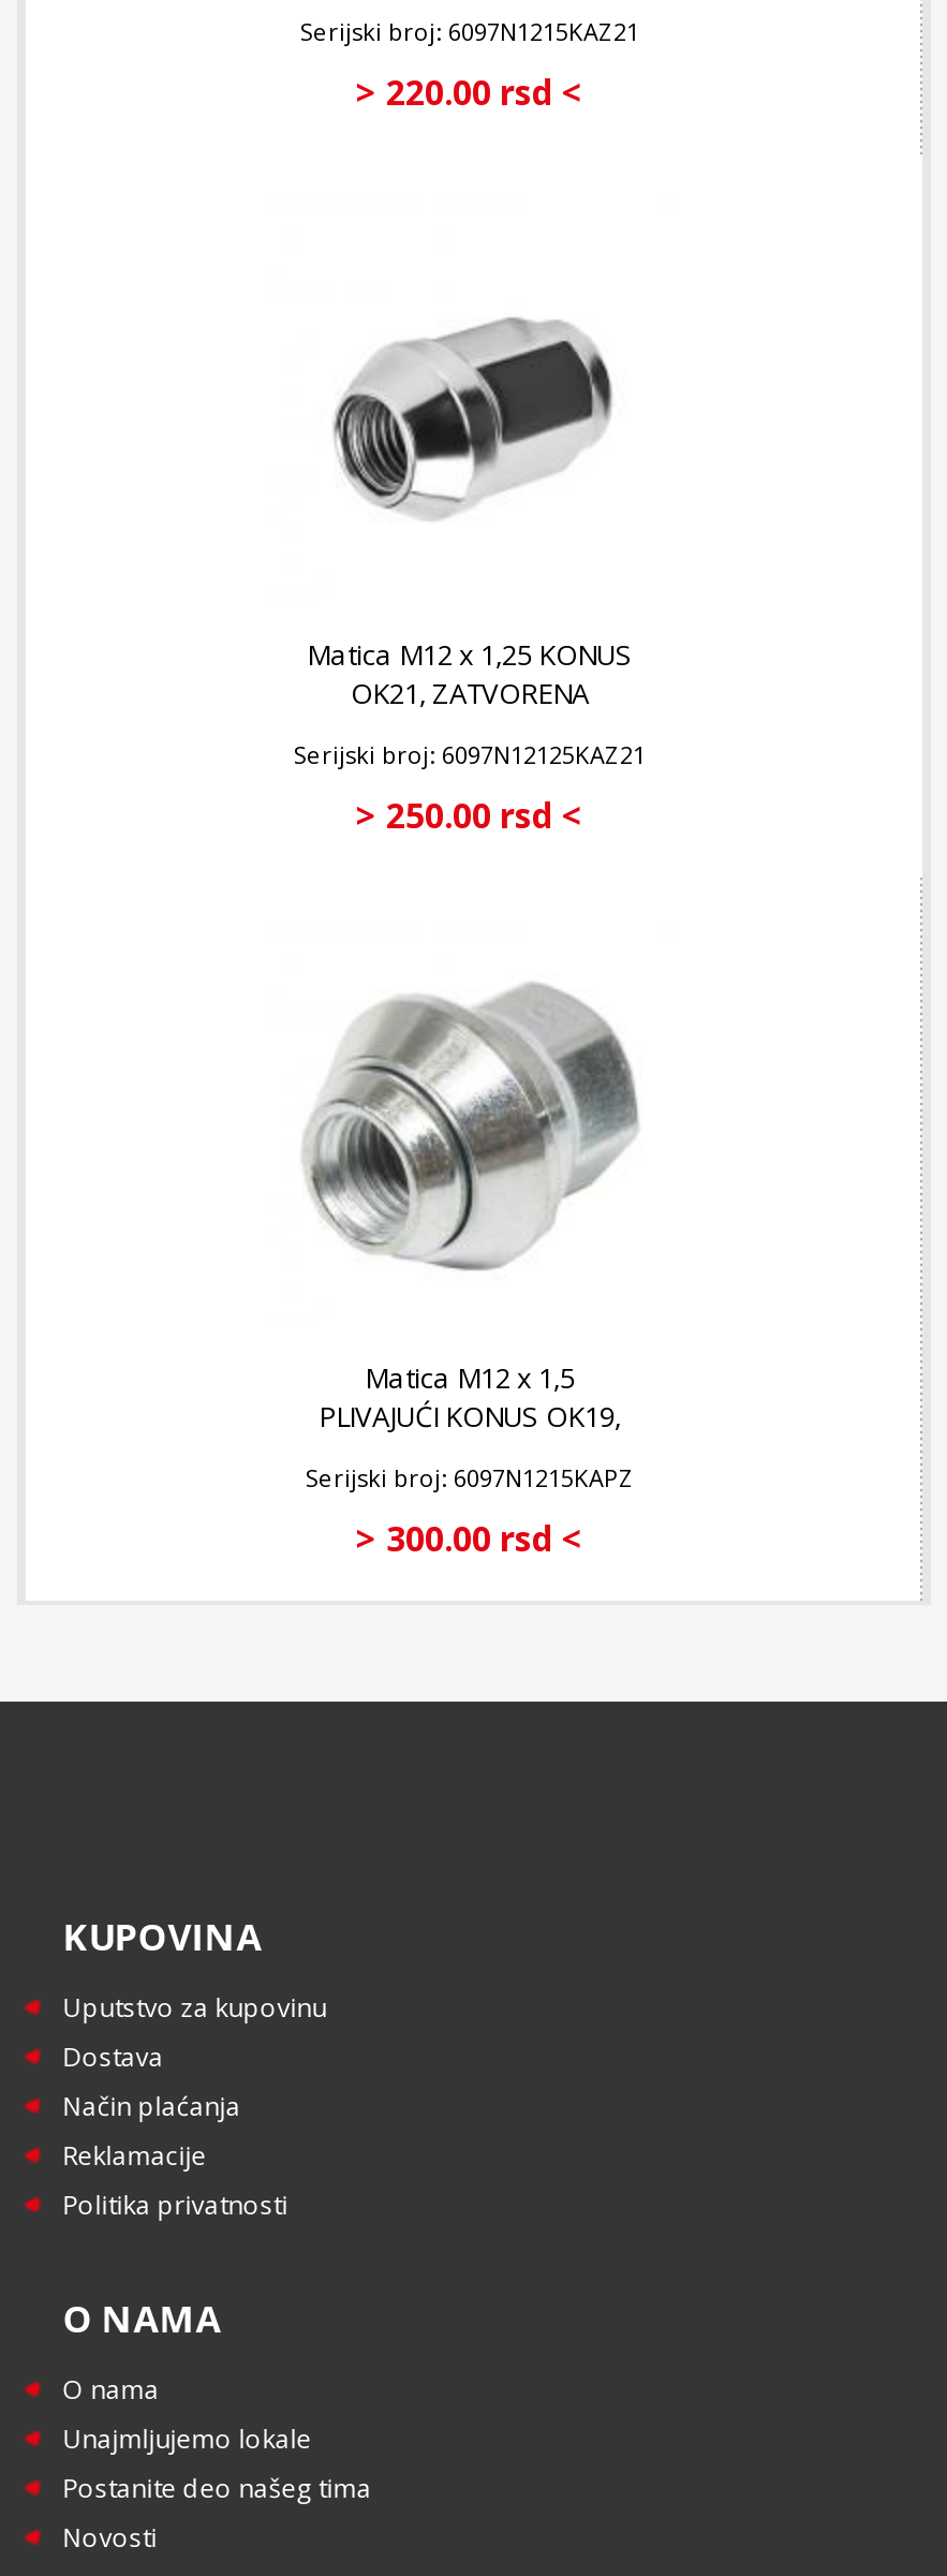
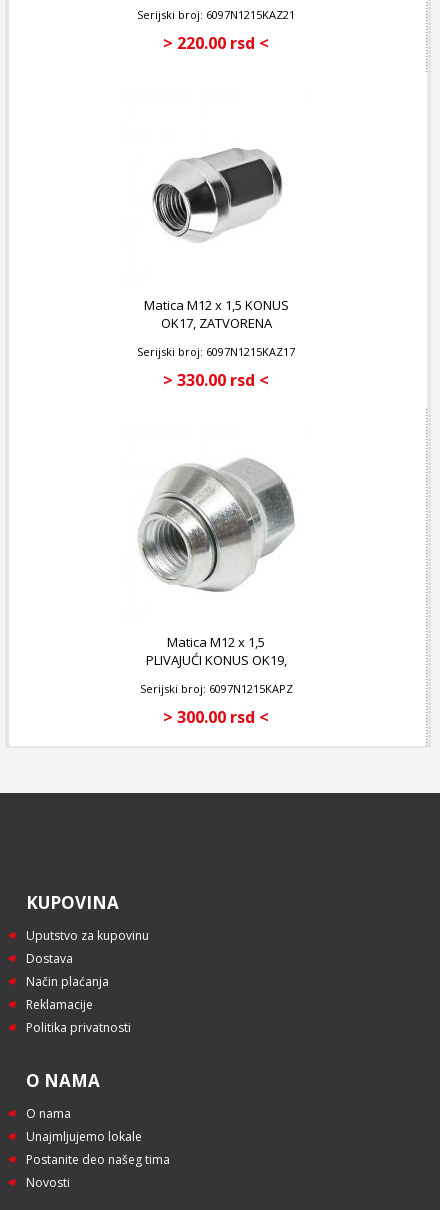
- Matica M12 x 1,25 KONUS
+ Matica M12 x 1,5 KONUS

- OK21, ZATVORENA
+ OK17, ZATVORENA

- Serijski broj: 6097N12125KAZ21
+ Serijski broj: 6097N1215KAZ17

- > 250.00 rsd <
+ > 330.00 rsd <
